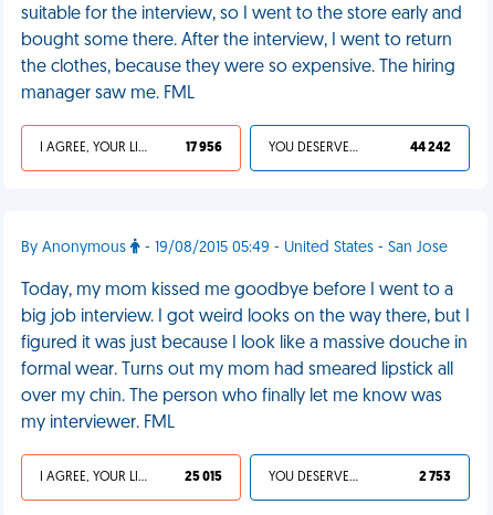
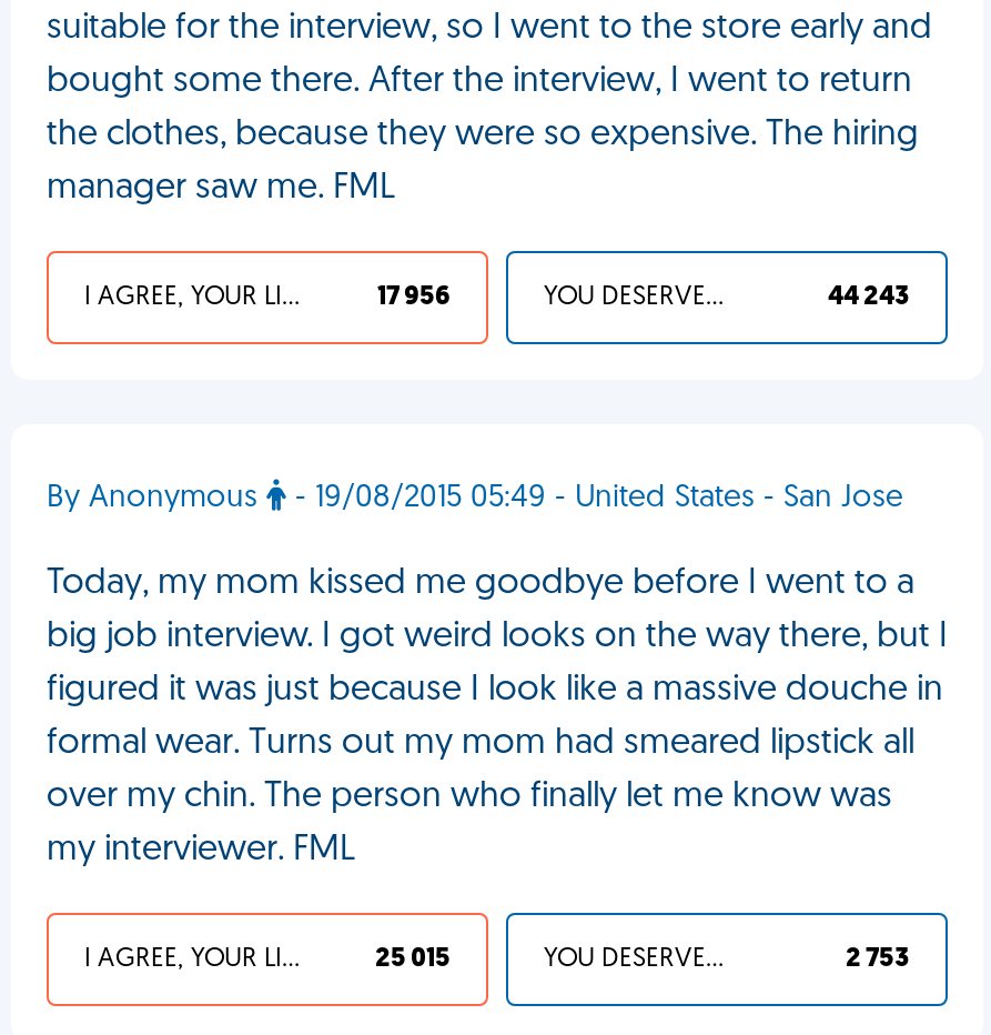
- 44 242
+ 44 243
